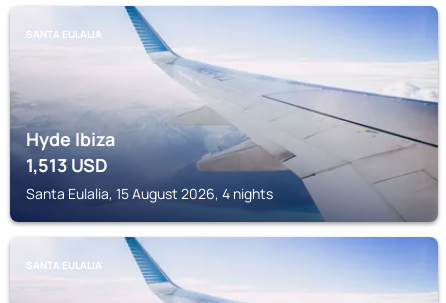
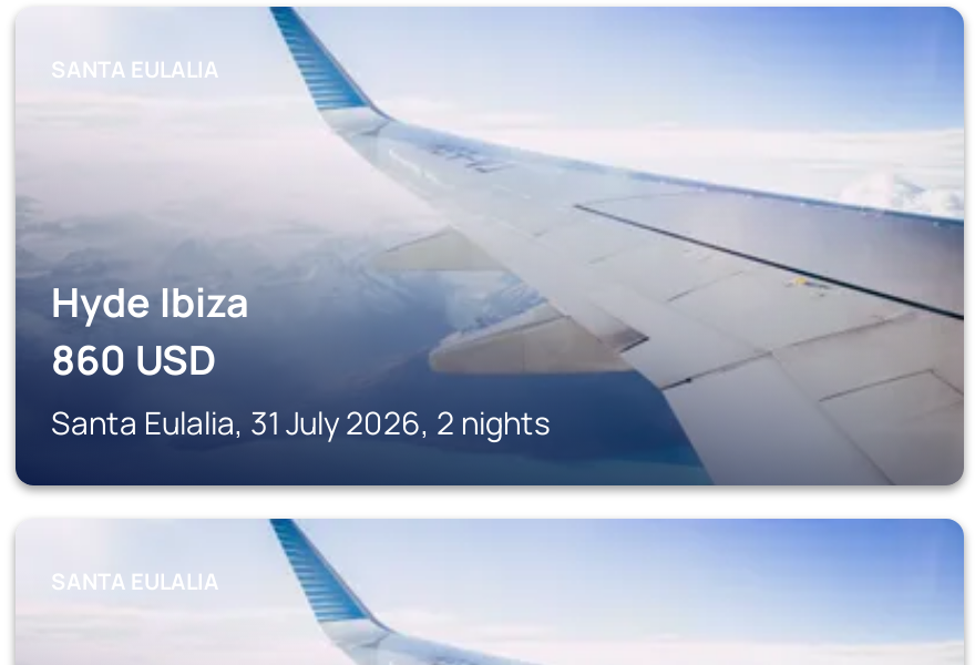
- 1,513 USD
+ 860 USD

- Santa Eulalia, 15 August 2026, 4 nights
+ Santa Eulalia, 31 July 2026, 2 nights
